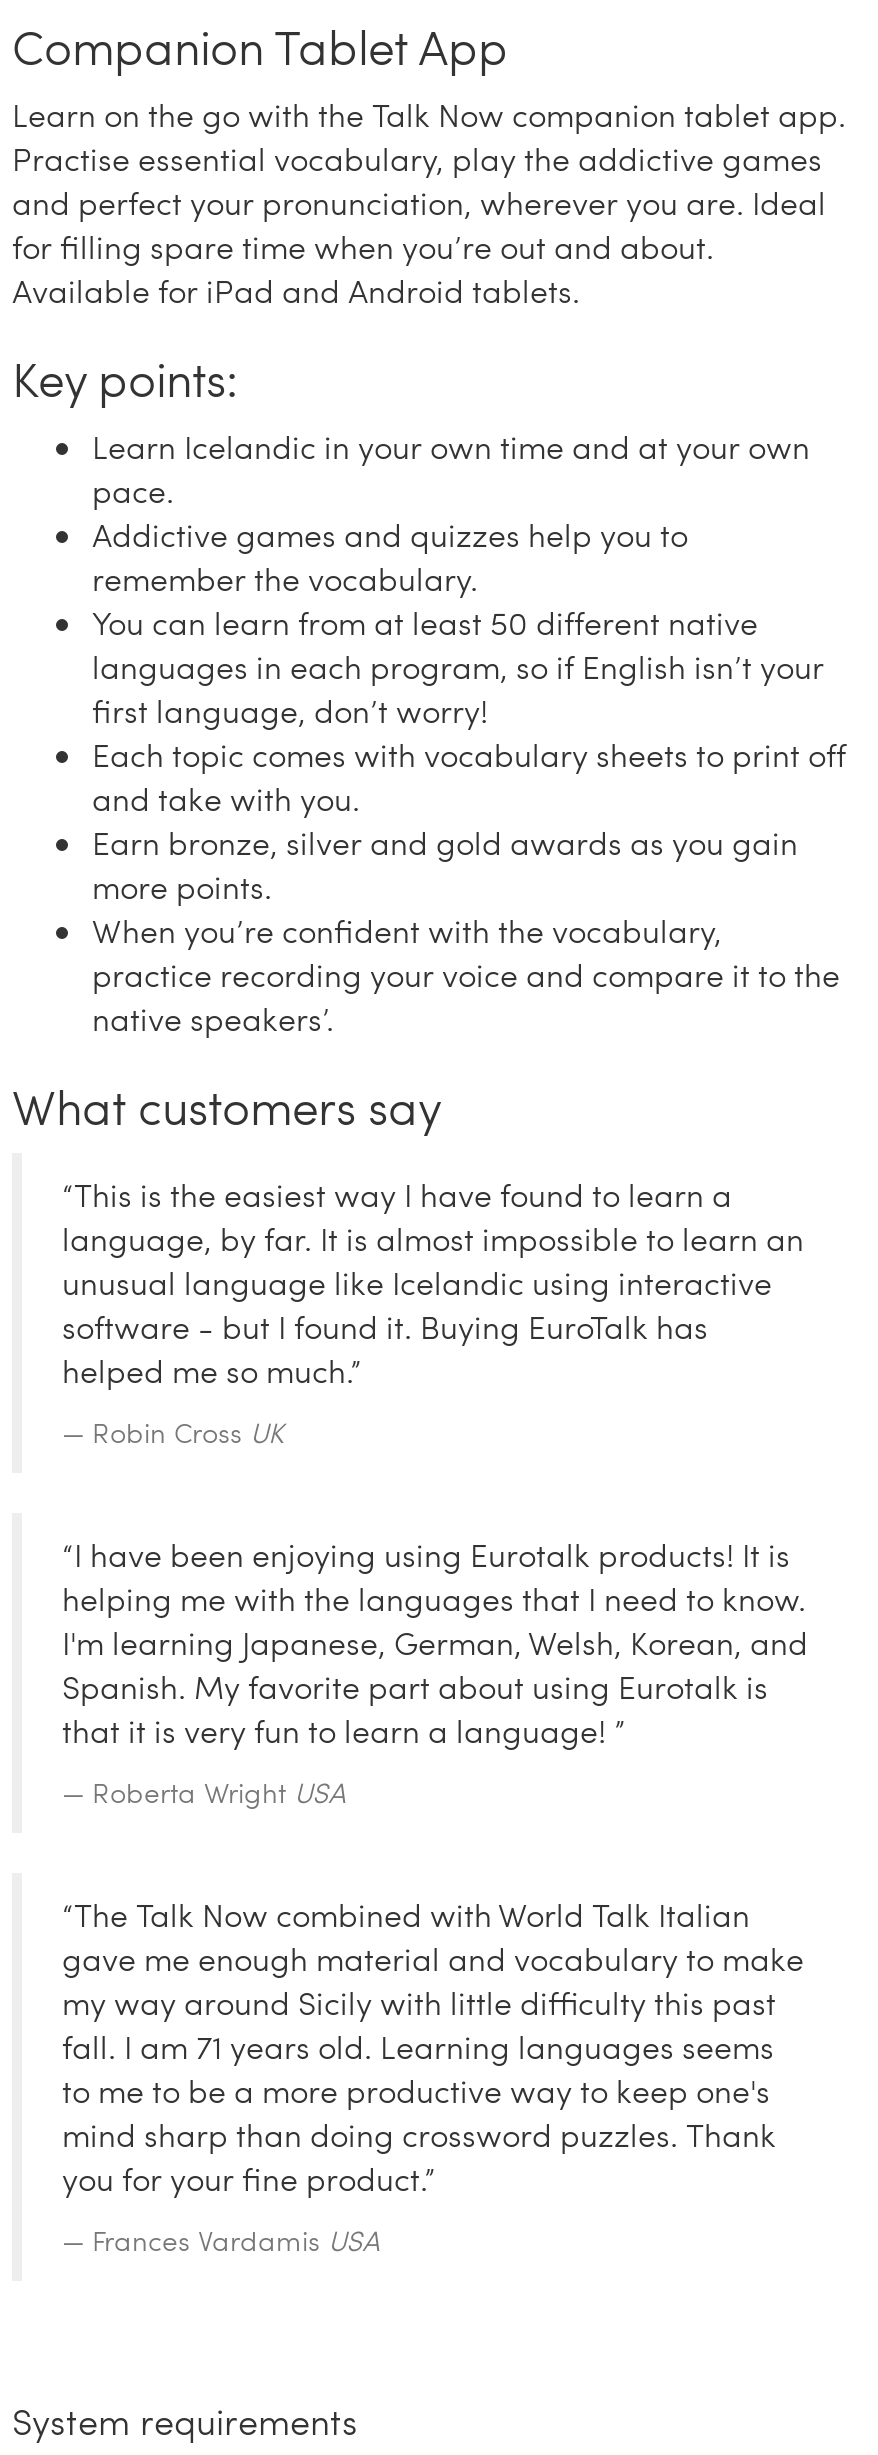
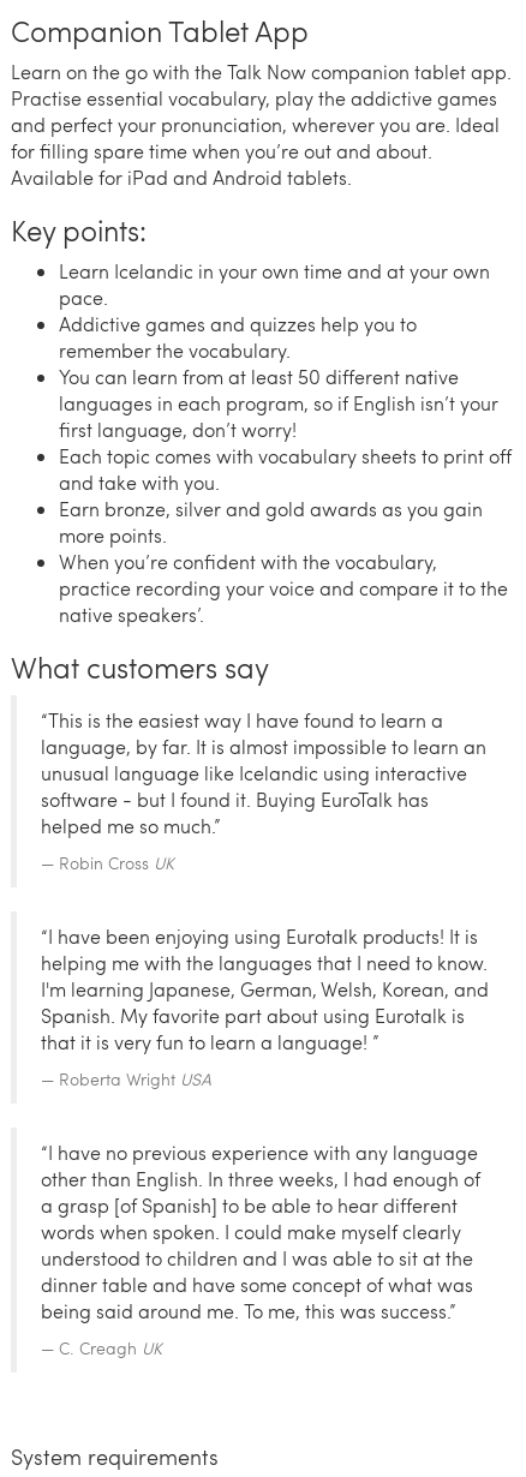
- “The Talk Now combined with World Talk Italian
- gave me enough material and vocabulary to make
- my way around Sicily with little difficulty this past
- fall. I am 71 years old. Learning languages seems
- to me to be a more productive way to keep one's
- mind sharp than doing crossword puzzles. Thank
- you for your fine product.”
+ “I have no previous experience with any language
+ other than English. In three weeks, I had enough of
+ a grasp [of Spanish] to be able to hear different
+ words when spoken. I could make myself clearly
+ understood to children and I was able to sit at the
+ dinner table and have some concept of what was
+ being said around me. To me, this was success.”

- Frances Vardamis USA
+ C. Creagh UK
